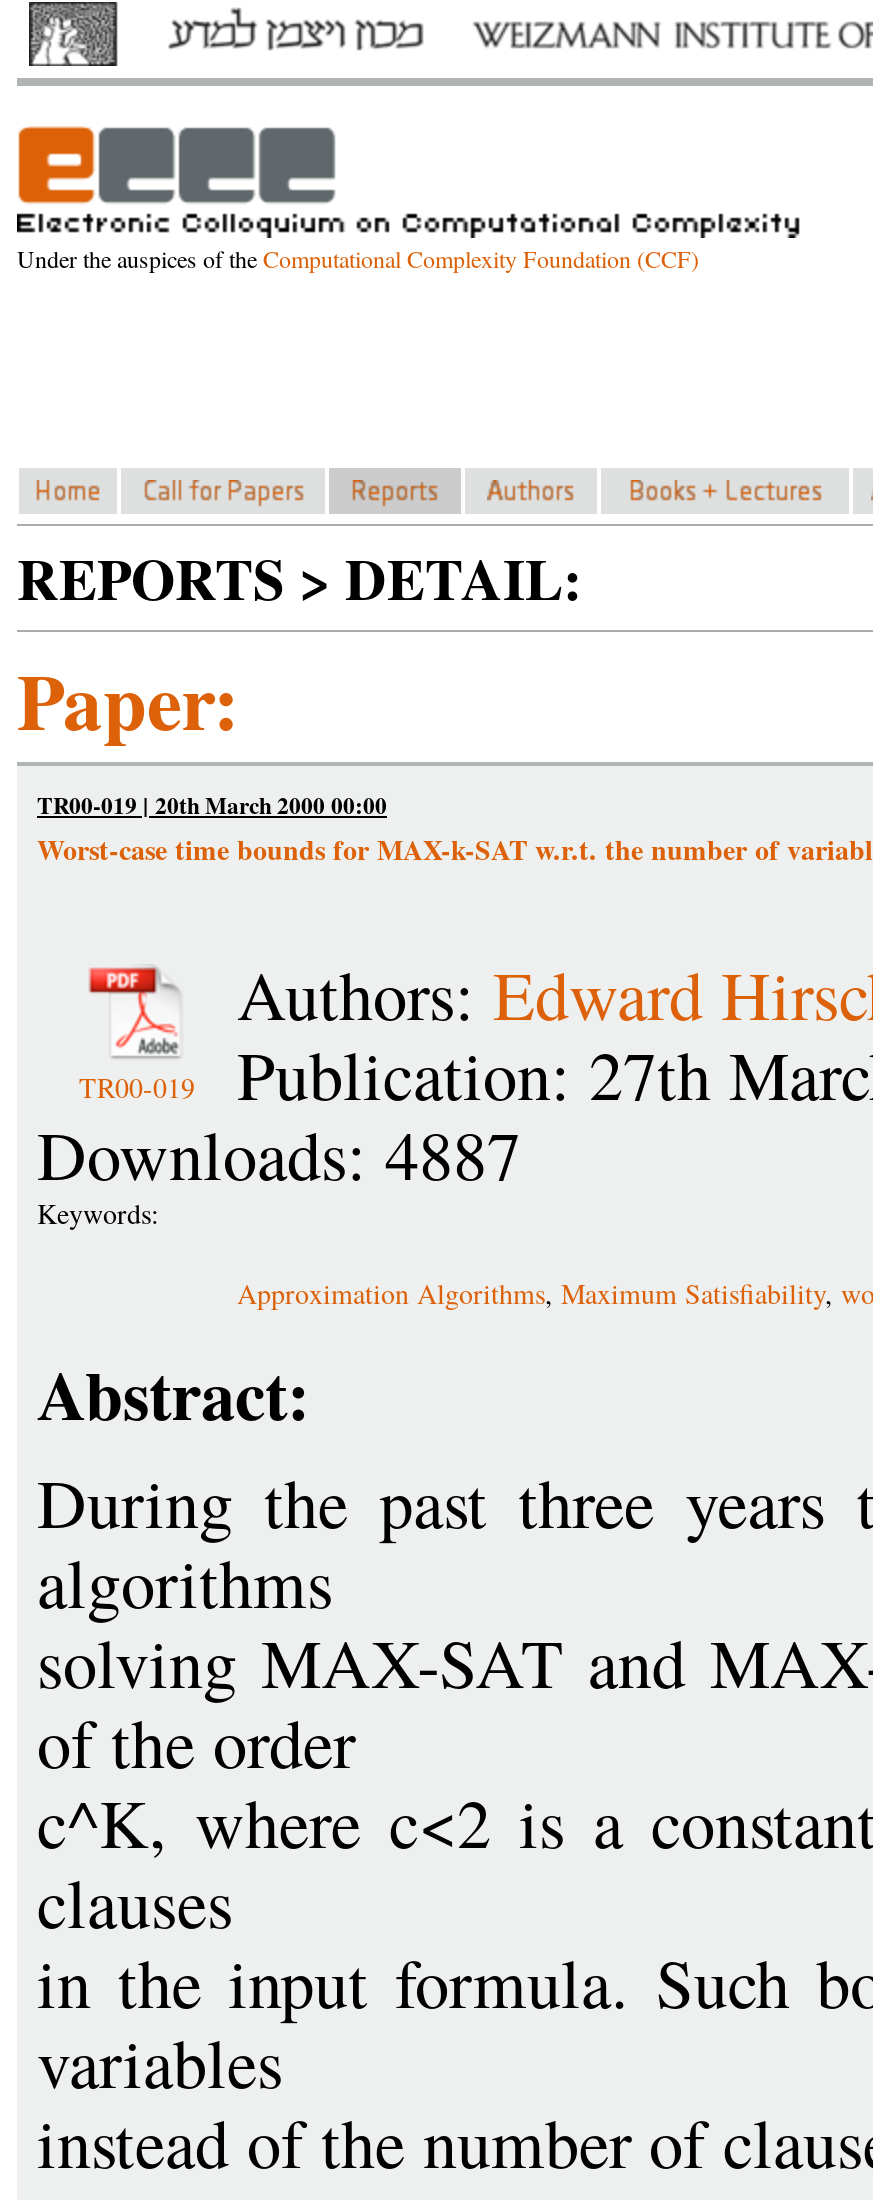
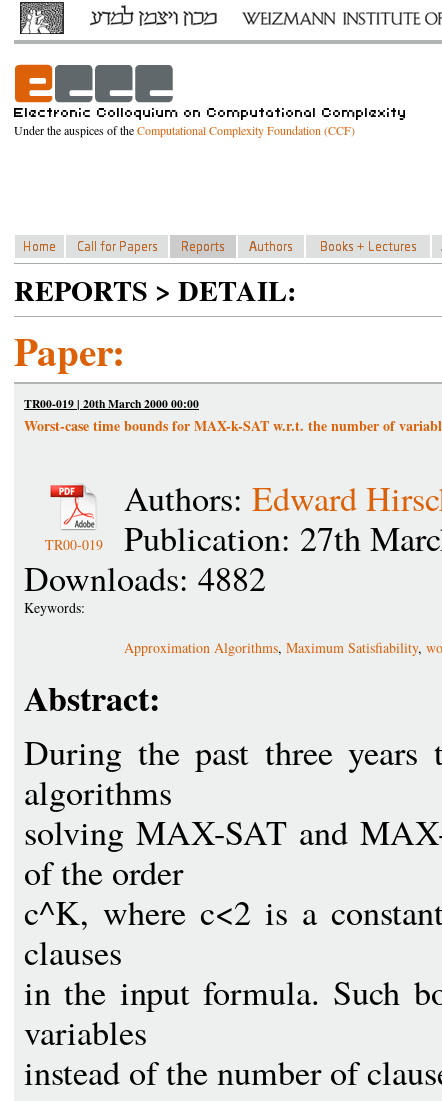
- Downloads: 4887
+ Downloads: 4882
